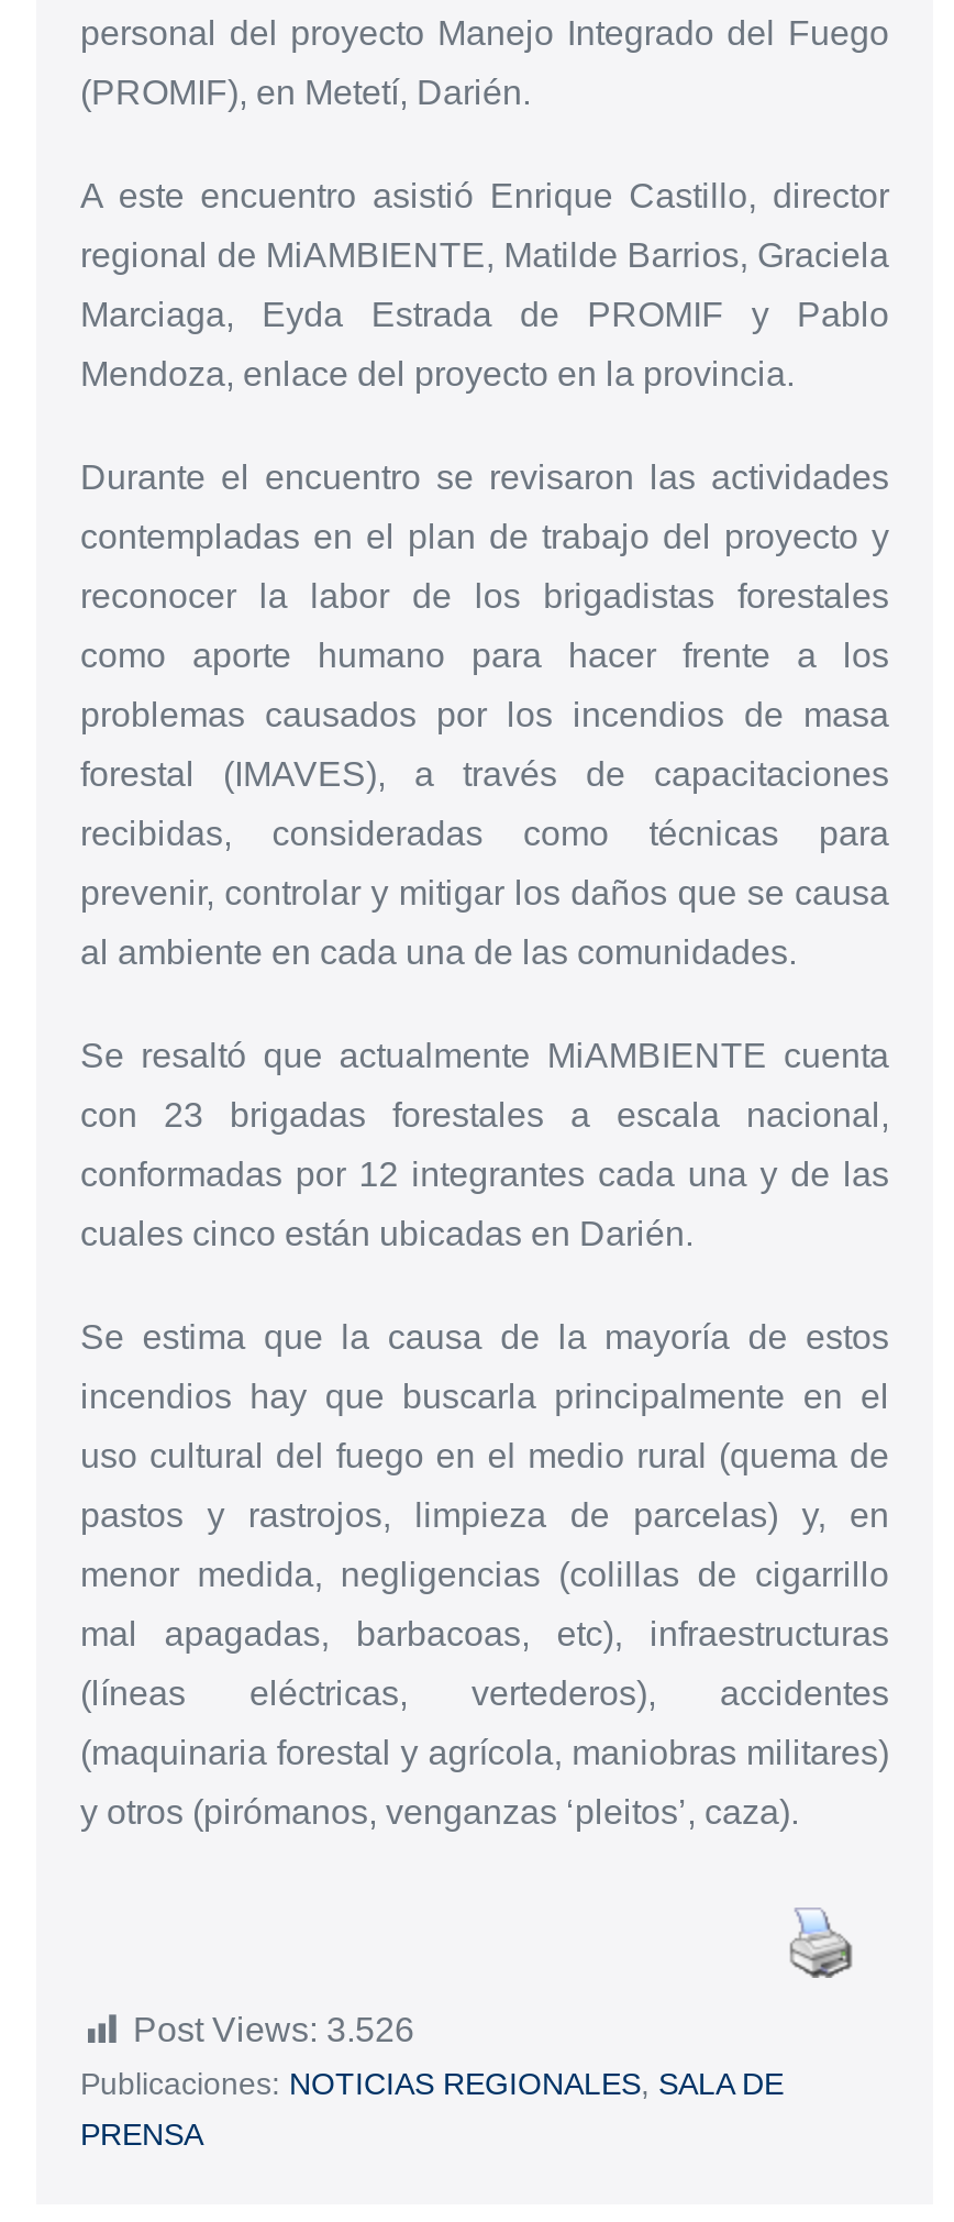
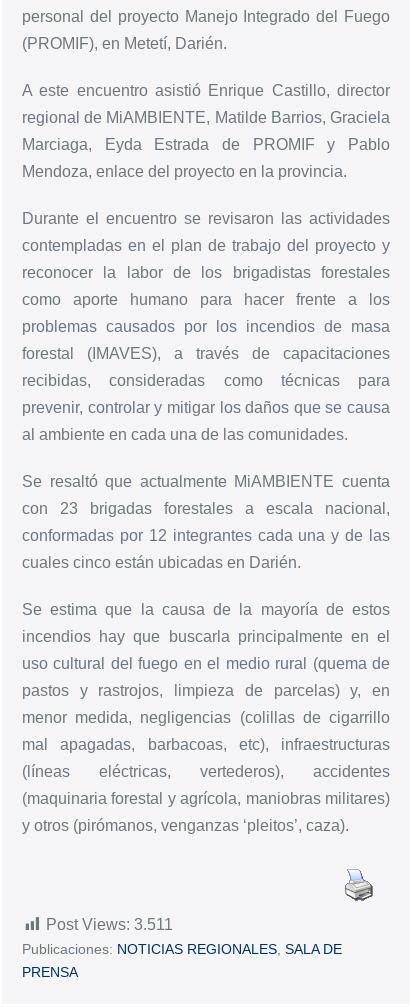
- Post Views: 3.526
+ Post Views: 3.511
